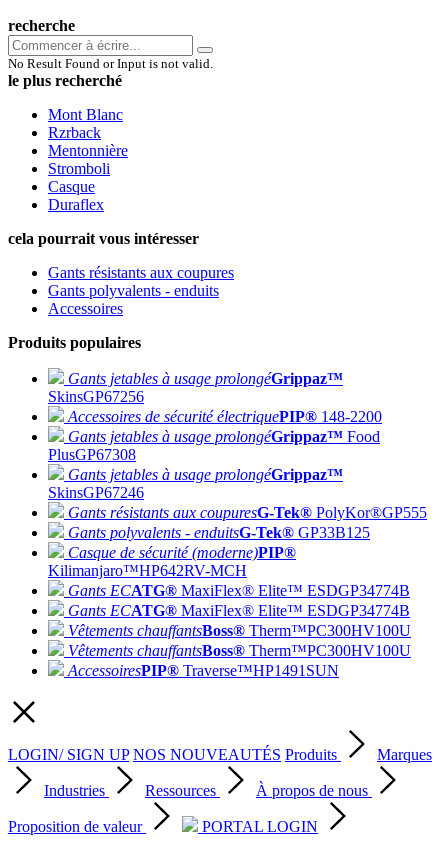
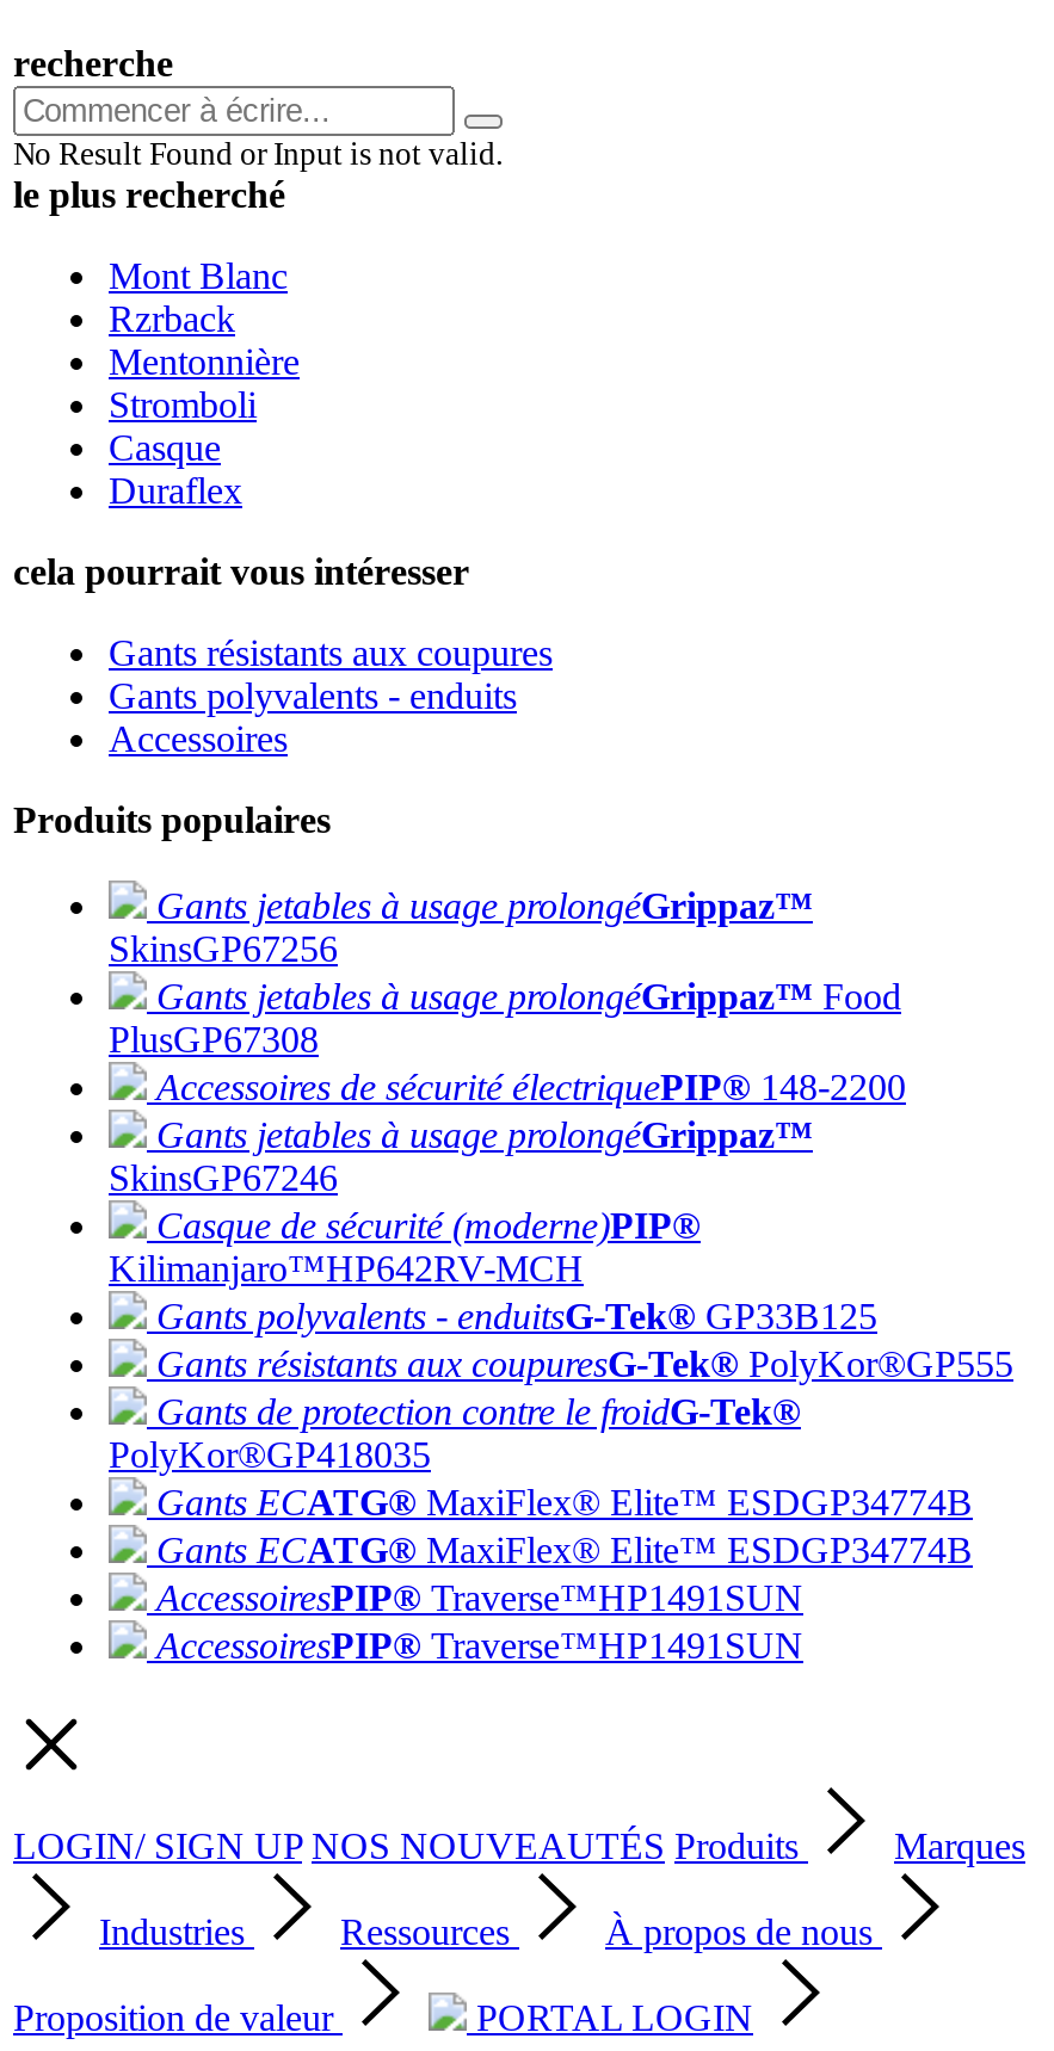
moved down: Accessoires de sécurité électriquePIP® 148-2200

moved up: Gants jetables à usage prolongéGrippaz™ Food | PlusGP67308

moved down: Gants résistants aux coupuresG-Tek® PolyKor®GP555 | Gants polyvalents - enduitsG-Tek® GP33B125

moved up: Casque de sécurité (moderne)PIP® | Kilimanjaro™HP642RV-MCH

+ Gants de protection contre le froidG-Tek®
+ PolyKor®GP418035

moved down: Gants ECATG® MaxiFlex® Elite™ ESDGP34774B | Gants ECATG® MaxiFlex® Elite™ ESDGP34774B

- Vêtements chauffantsBoss® Therm™PC300HV100U
- Vêtements chauffantsBoss® Therm™PC300HV100U
+ AccessoiresPIP® Traverse™HP1491SUN
